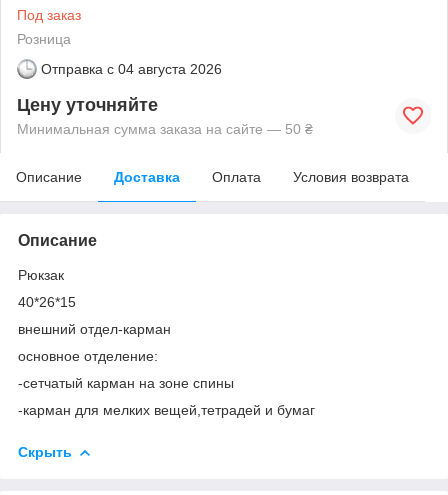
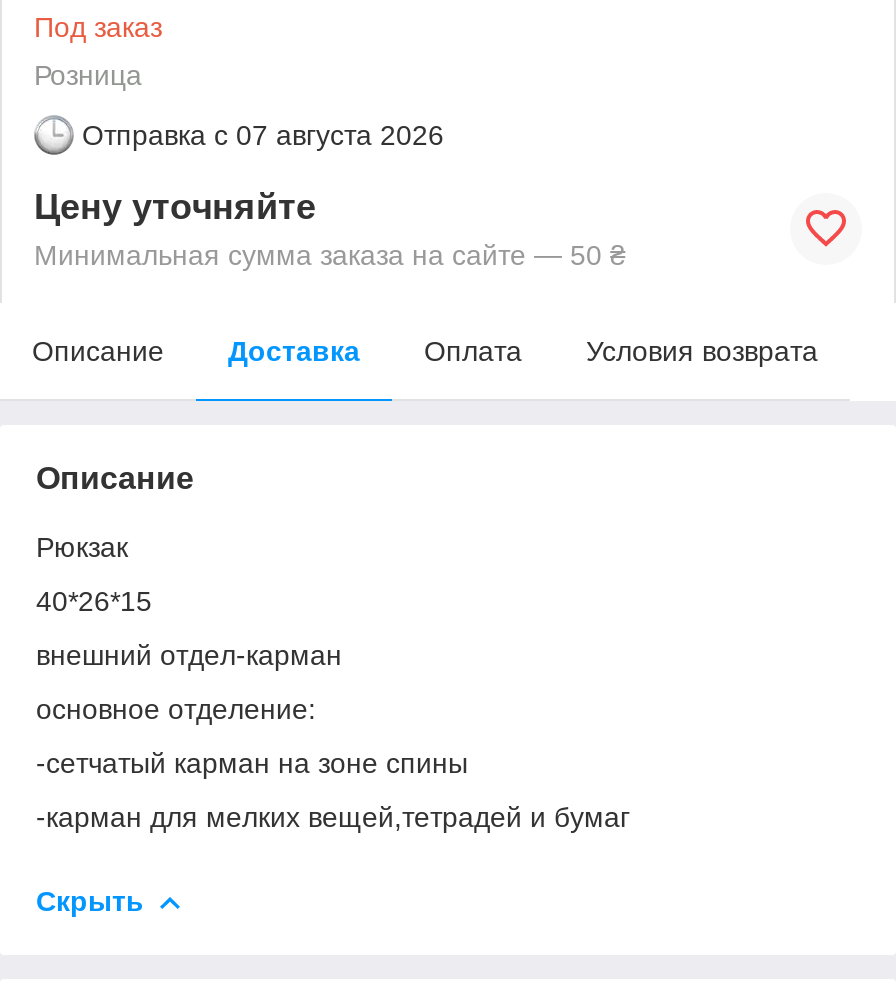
- Отправка с 04 августа 2026
+ Отправка с 07 августа 2026
